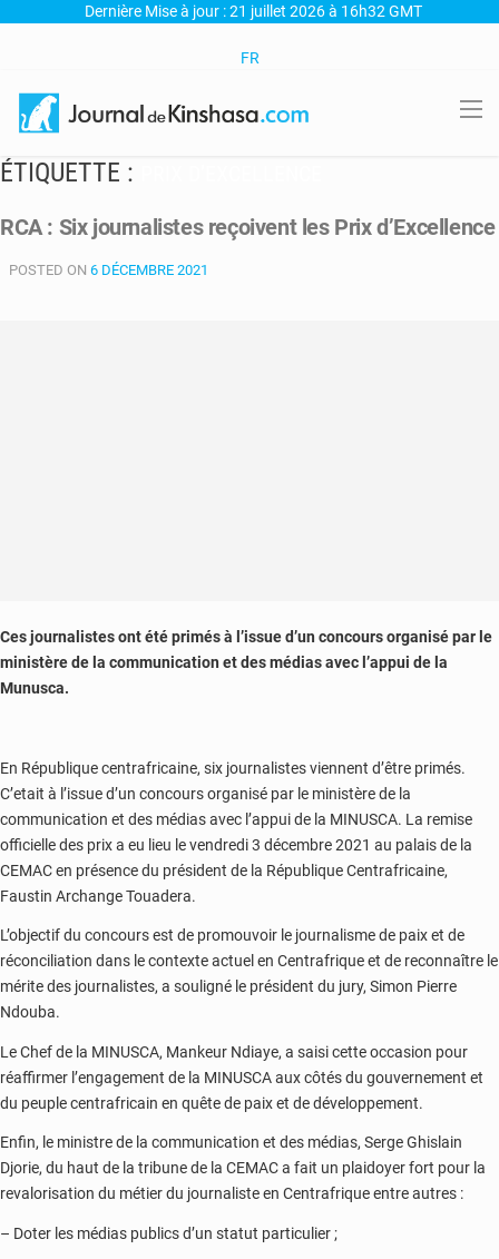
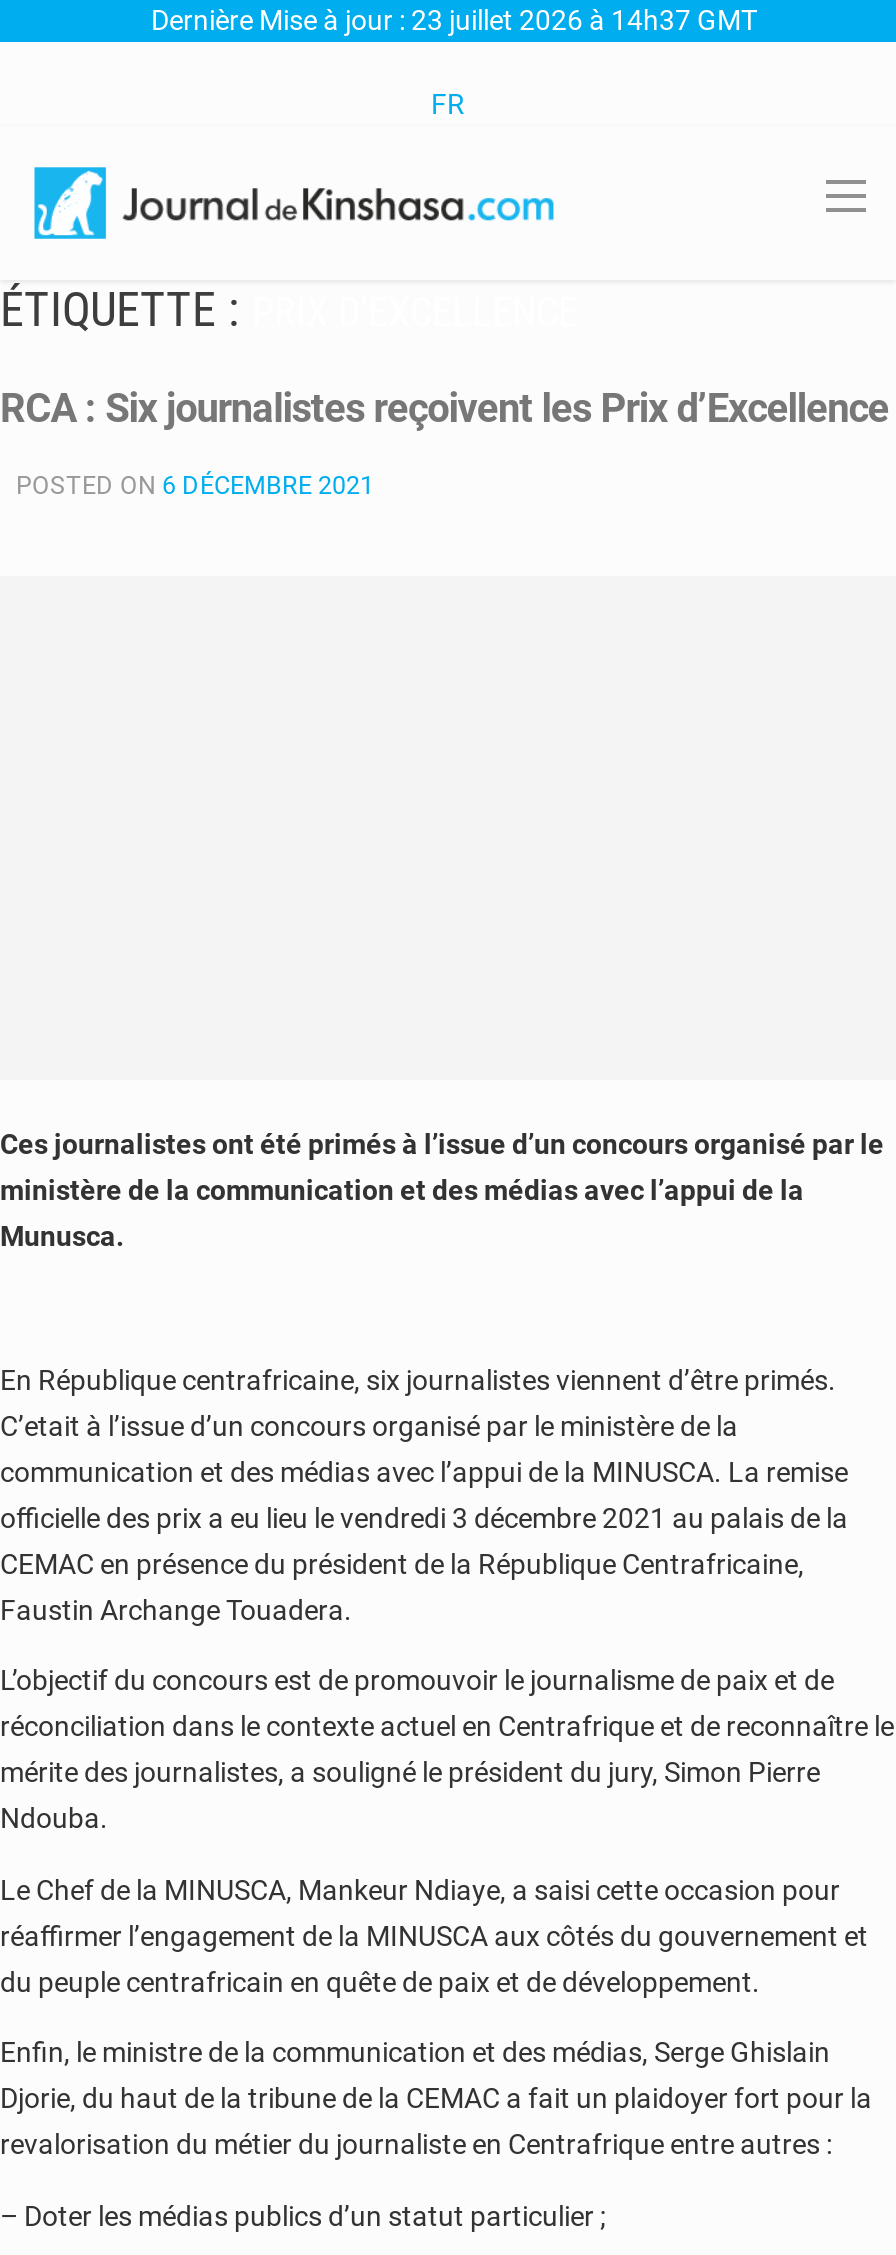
- Dernière Mise à jour : 21 juillet 2026 à 16h32 GMT
+ Dernière Mise à jour : 23 juillet 2026 à 14h37 GMT
